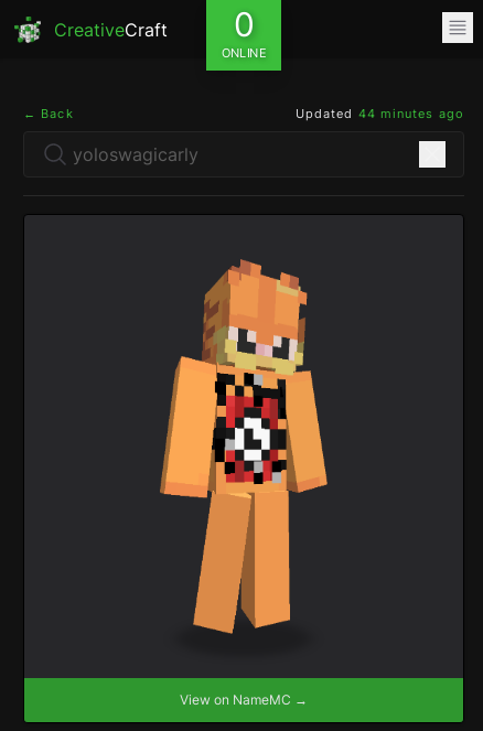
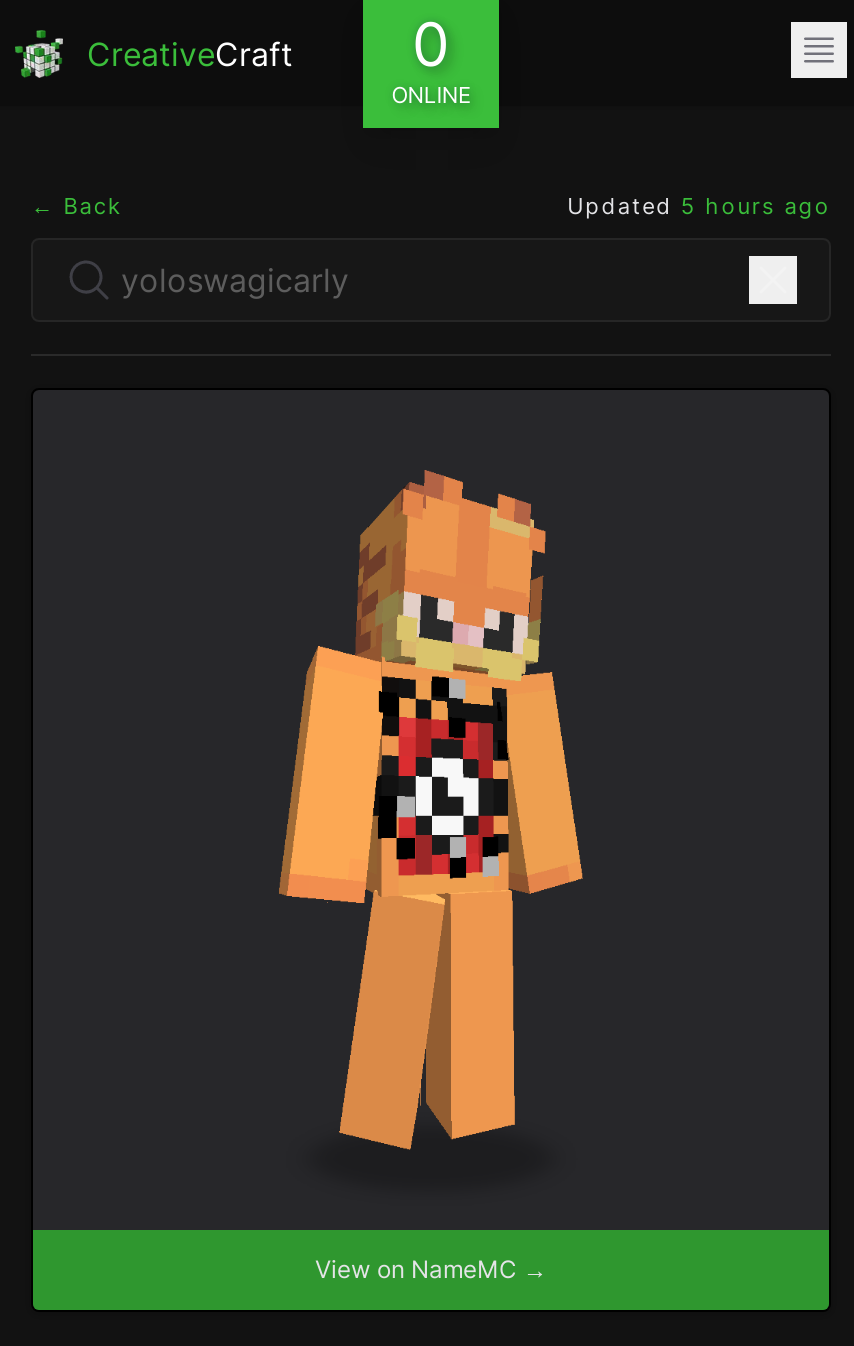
- Updated 44 minutes ago
+ Updated 5 hours ago
